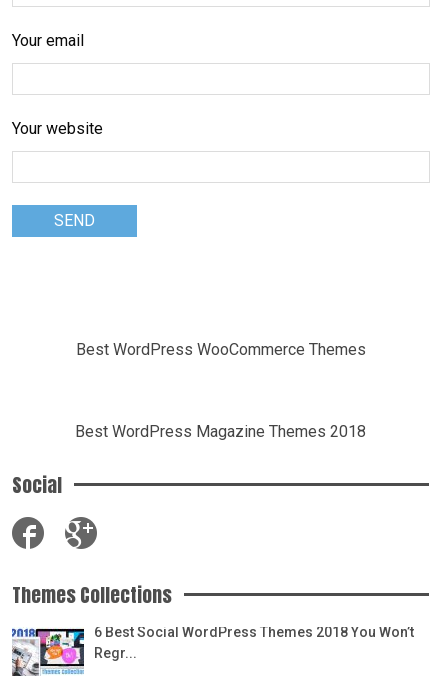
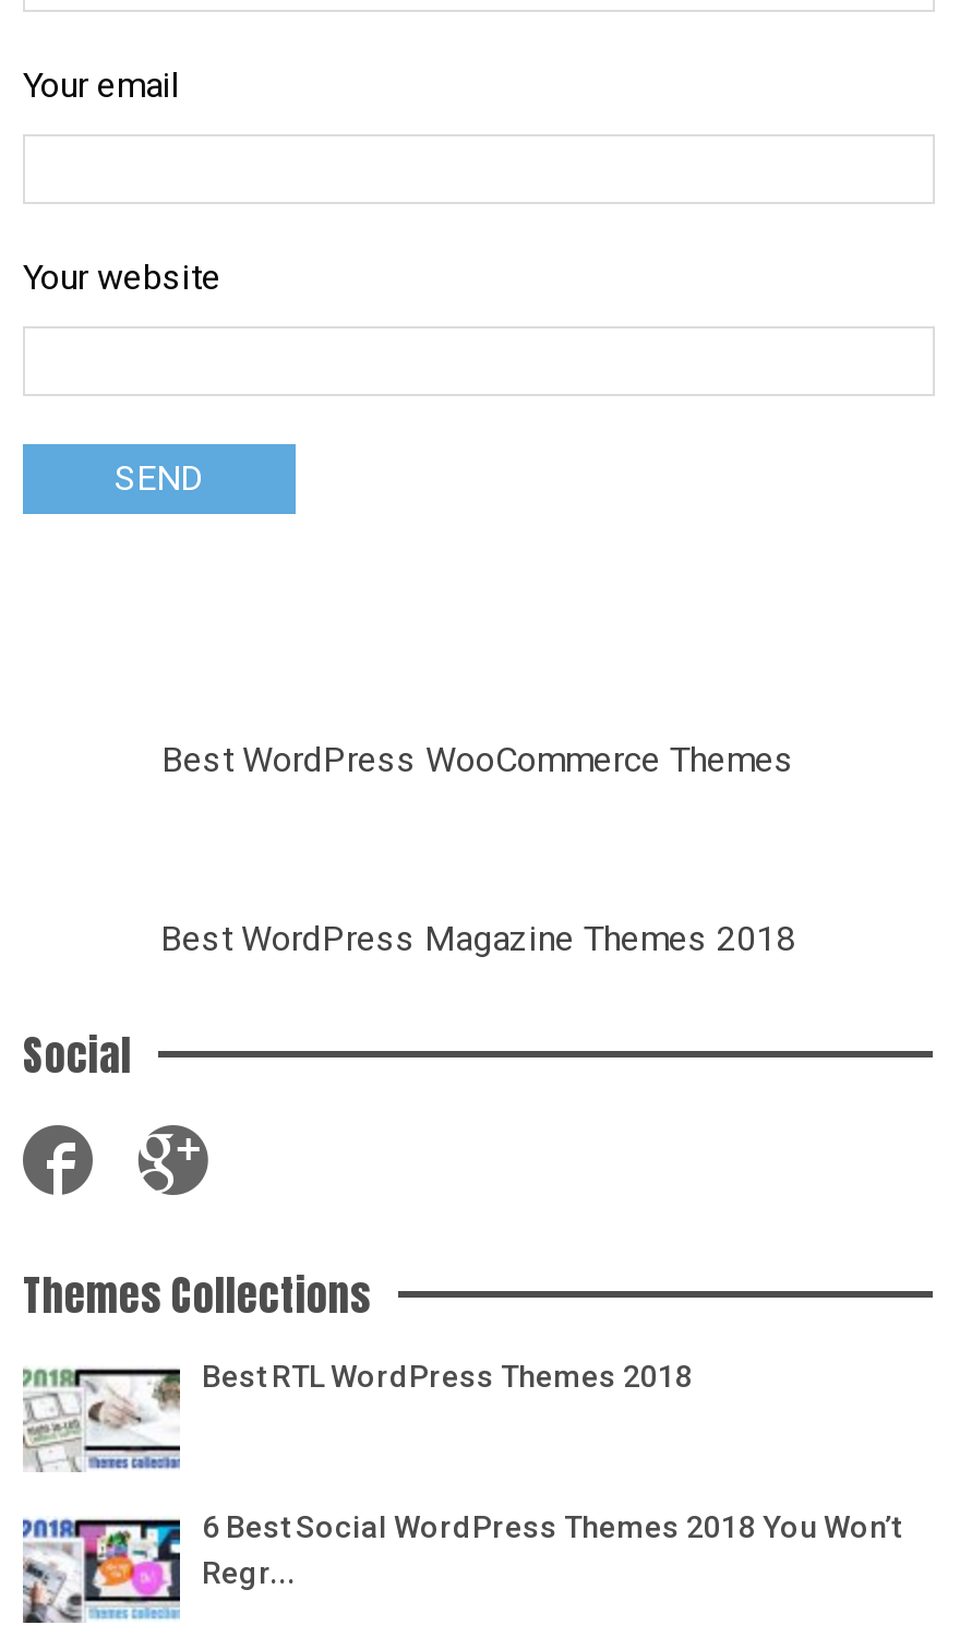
+ [image]
+ Best RTL WordPress Themes 2018
